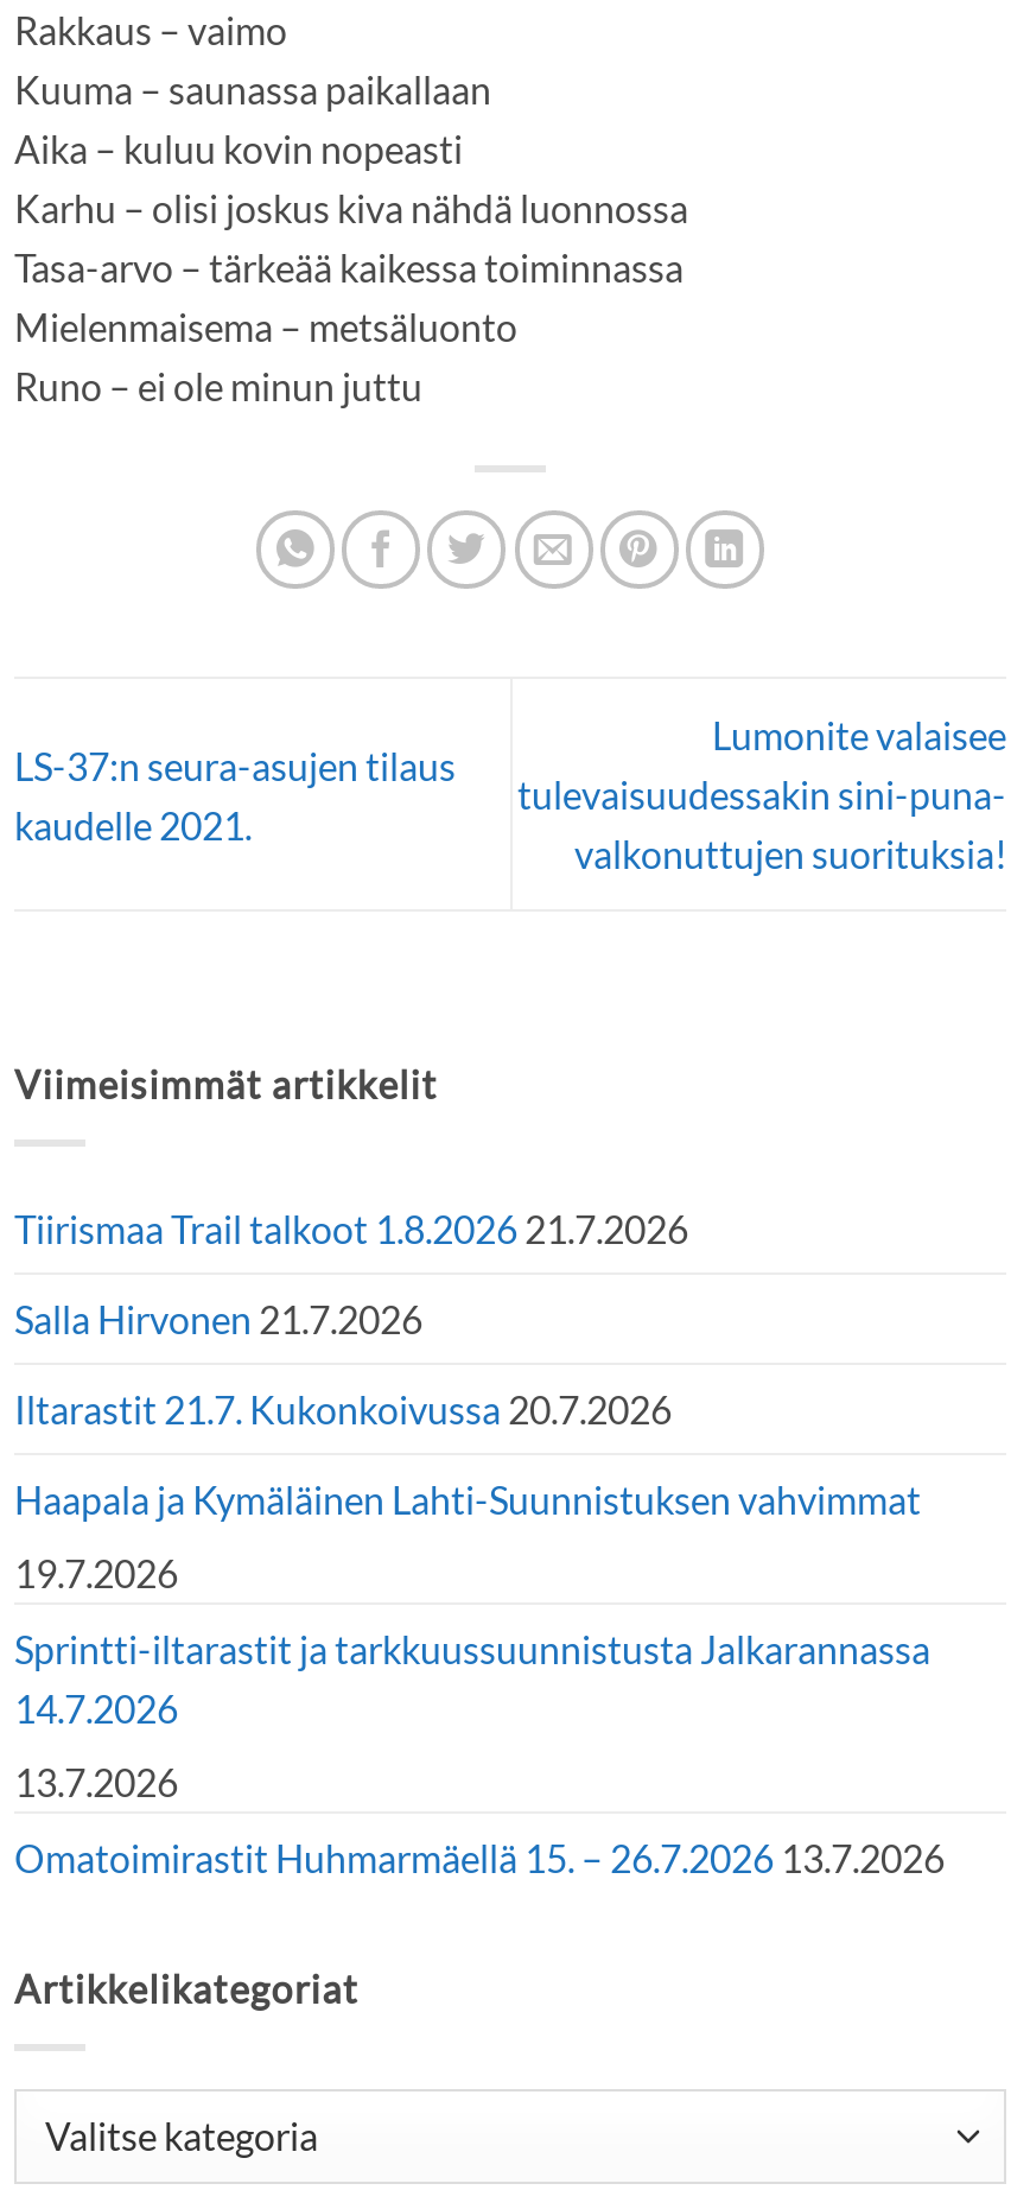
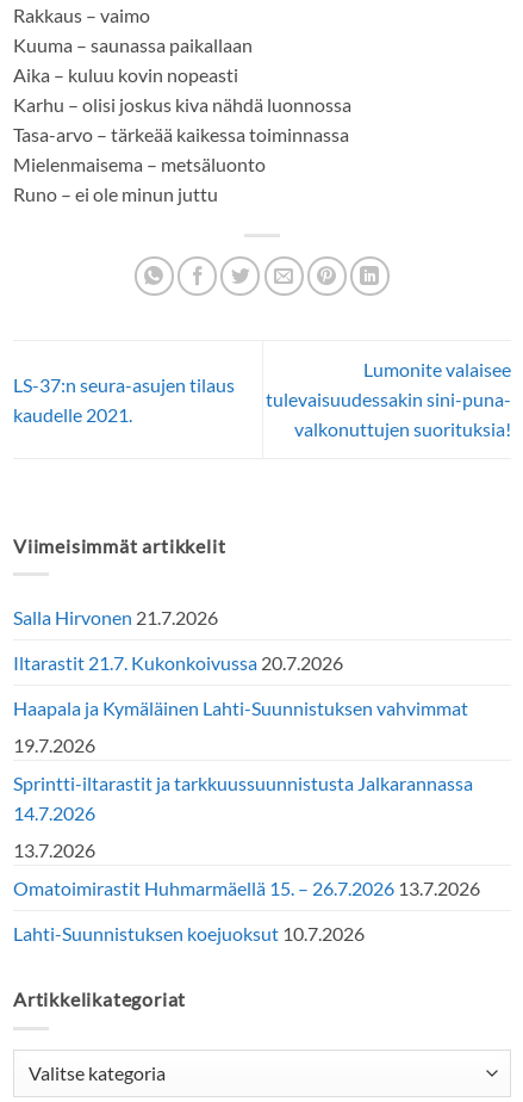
- Tiirismaa Trail talkoot 1.8.2026 21.7.2026

moved up: Salla Hirvonen 21.7.2026 | Iltarastit 21.7. Kukonkoivussa 20.7.2026 | Haapala ja Kymäläinen Lahti-Suunnistuksen vahvimmat | 19.7.2026 | Sprintti-iltarastit ja tarkkuussuunnistusta Jalkarannassa | 14.7.2026 | 13.7.2026 | Omatoimirastit Huhmarmäellä 15. – 26.7.2026 13.7.2026

+ Lahti-Suunnistuksen koejuoksut 10.7.2026
